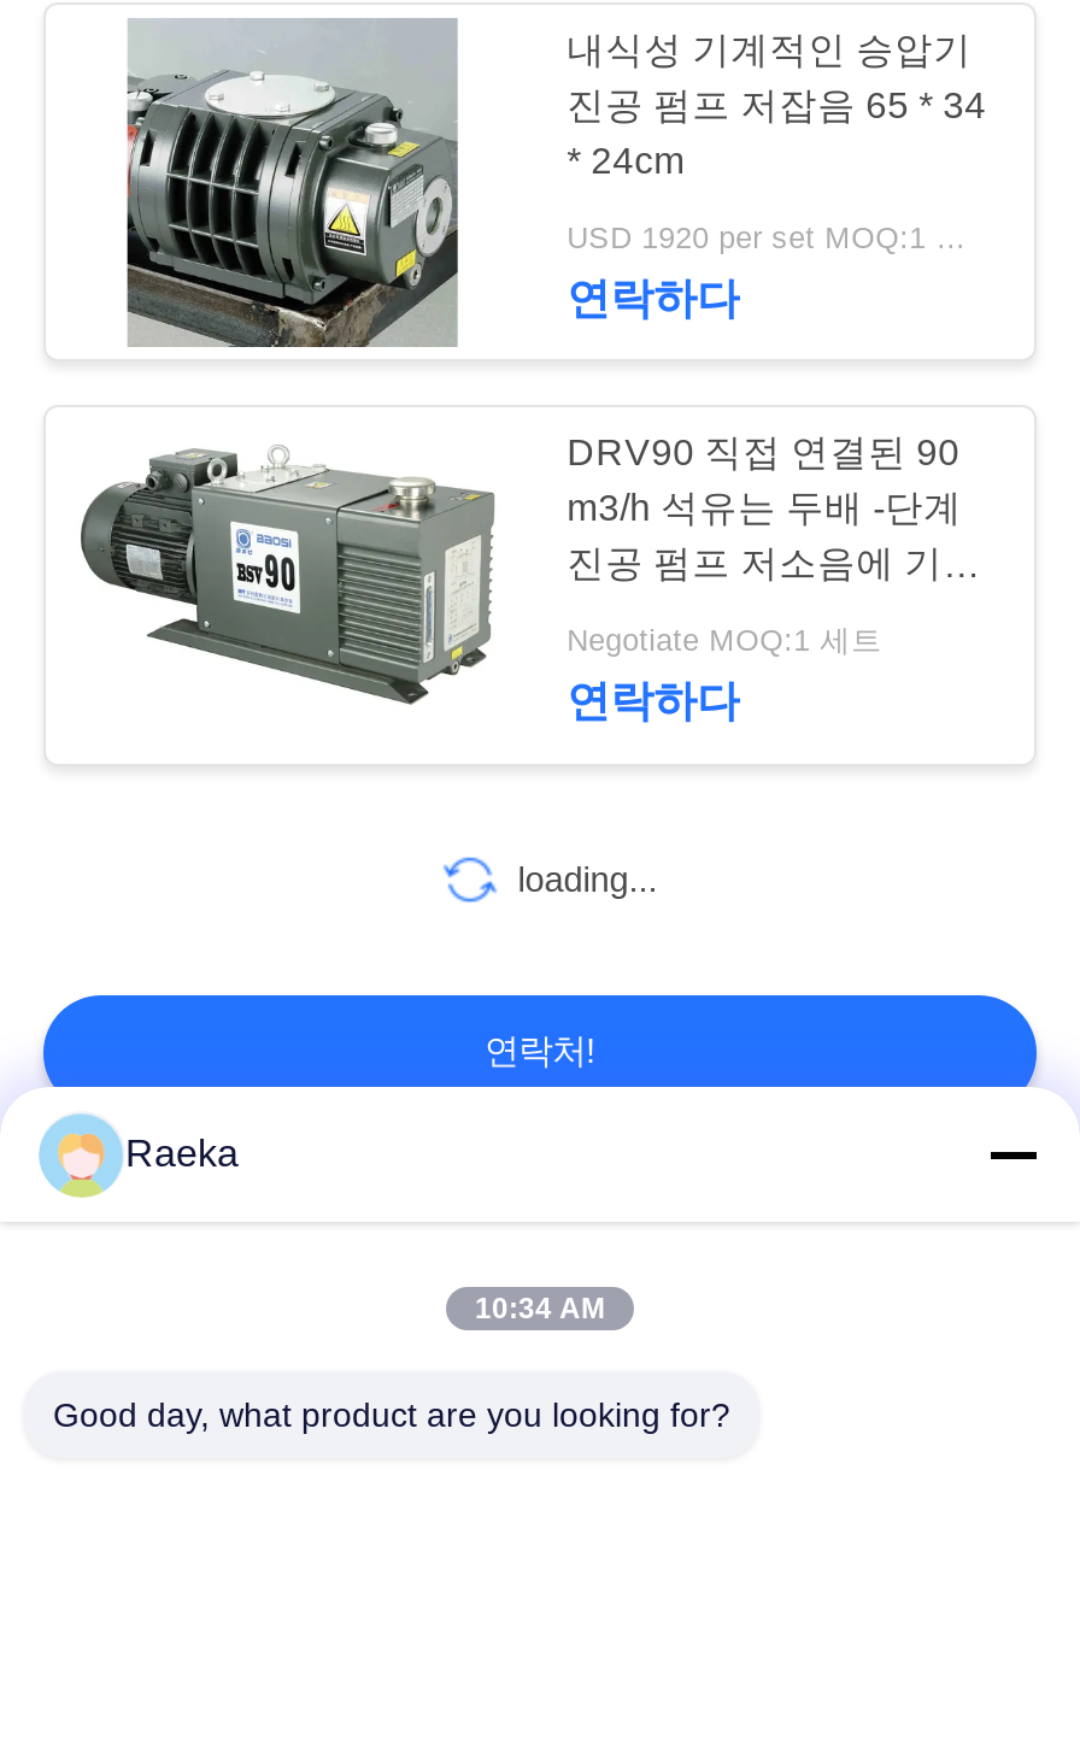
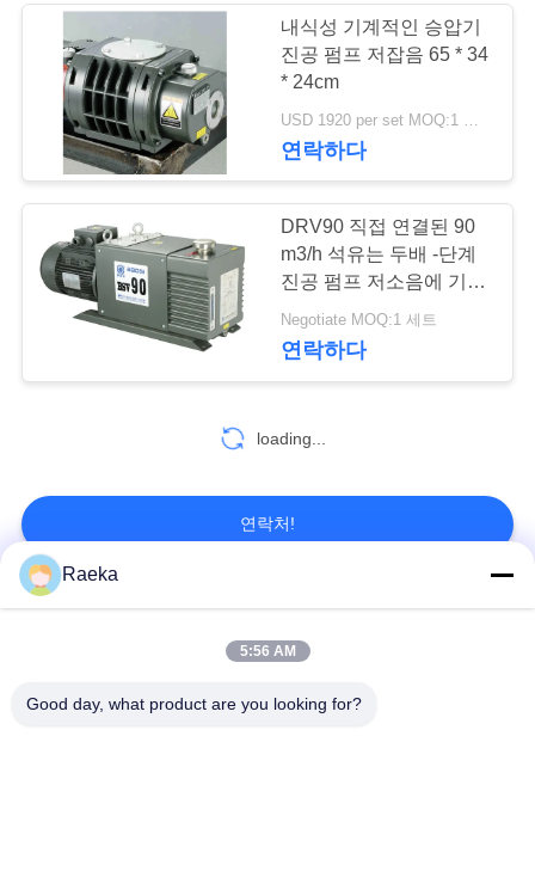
- 10:34 AM
+ 5:56 AM
